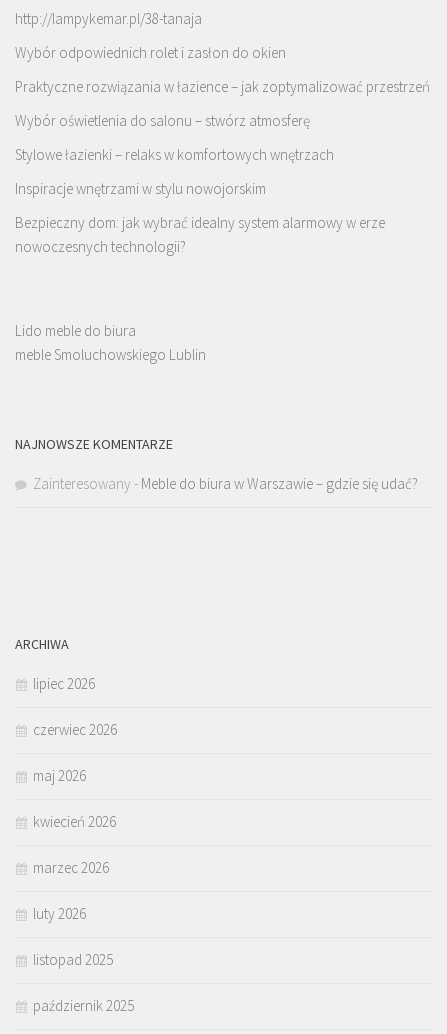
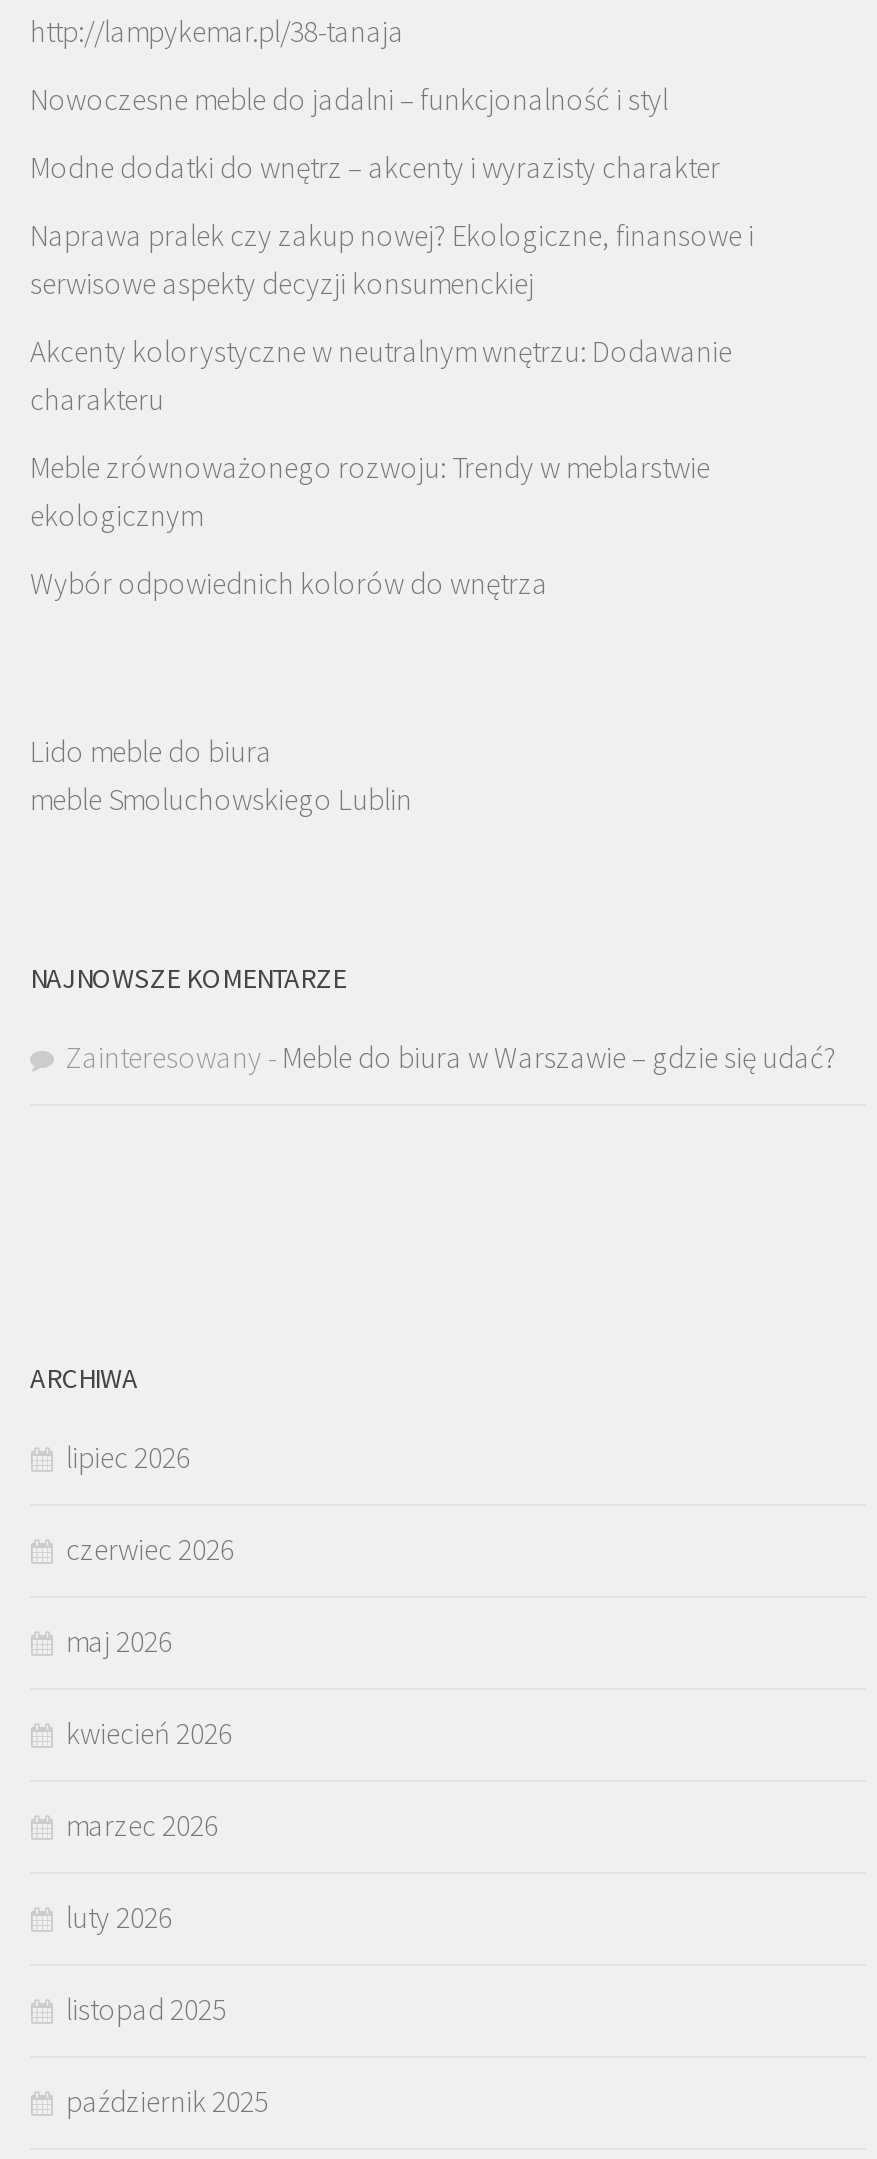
- Wybór odpowiednich rolet i zasłon do okien
+ Nowoczesne meble do jadalni – funkcjonalność i styl

- Praktyczne rozwiązania w łazience – jak zoptymalizować przestrzeń
+ Modne dodatki do wnętrz – akcenty i wyrazisty charakter

- Wybór oświetlenia do salonu – stwórz atmosferę
+ Naprawa pralek czy zakup nowej? Ekologiczne, finansowe i
+ serwisowe aspekty decyzji konsumenckiej

- Stylowe łazienki – relaks w komfortowych wnętrzach
+ Akcenty kolorystyczne w neutralnym wnętrzu: Dodawanie
+ charakteru

- Inspiracje wnętrzami w stylu nowojorskim
+ Meble zrównoważonego rozwoju: Trendy w meblarstwie
+ ekologicznym

- Bezpieczny dom: jak wybrać idealny system alarmowy w erze
- nowoczesnych technologii?
+ Wybór odpowiednich kolorów do wnętrza
